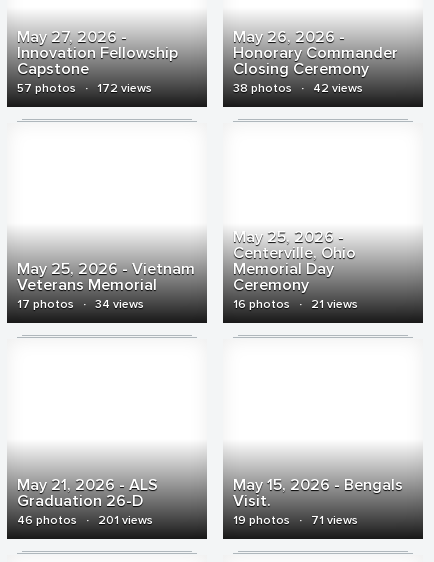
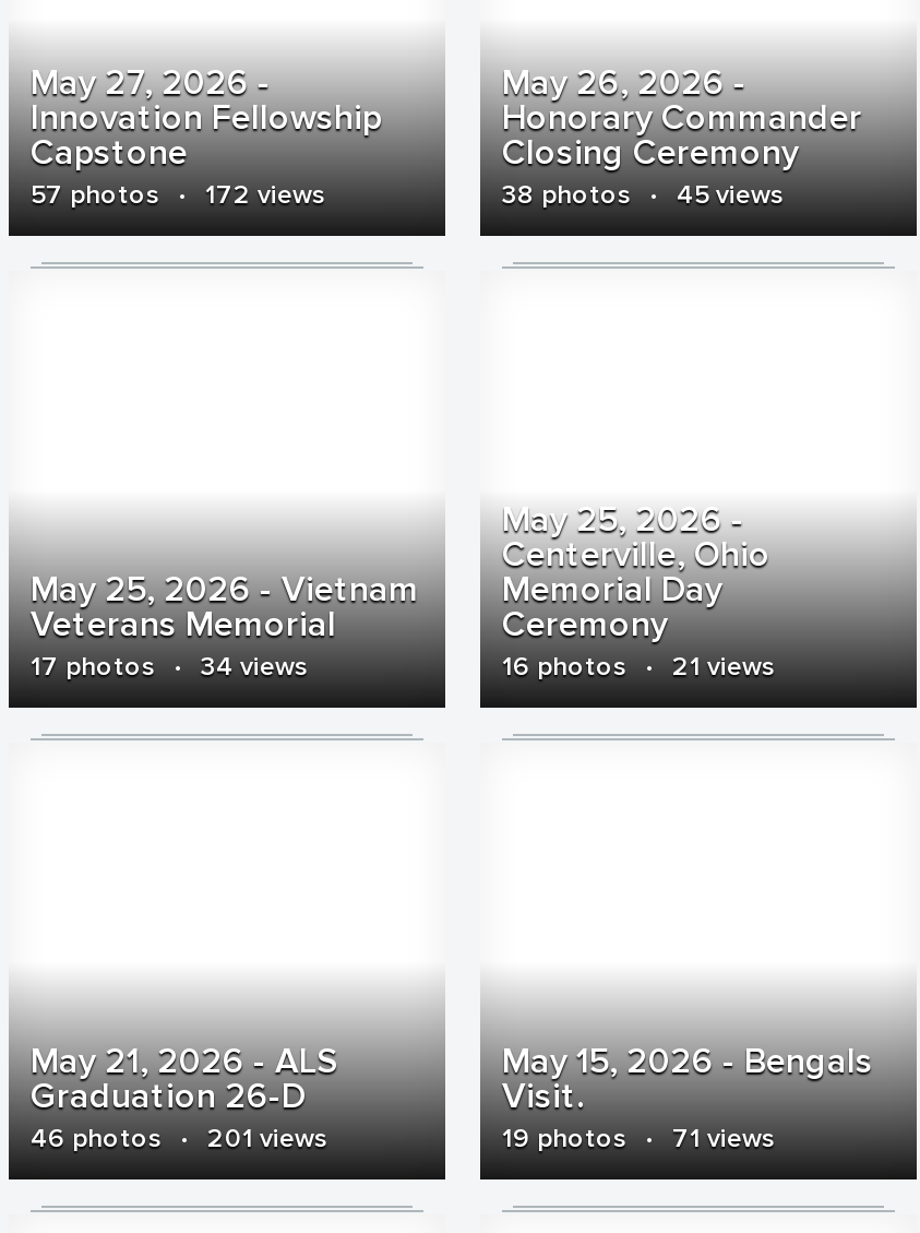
- 38 photos · 42 views
+ 38 photos · 45 views
